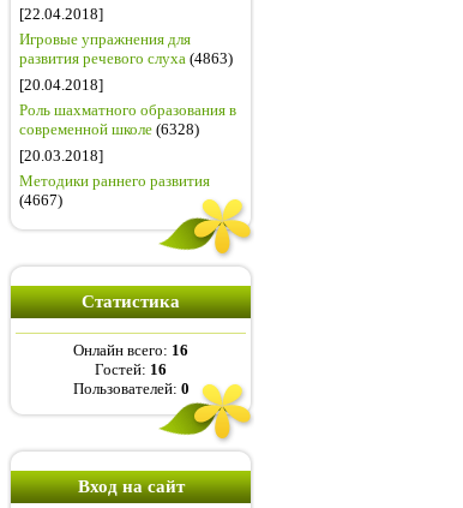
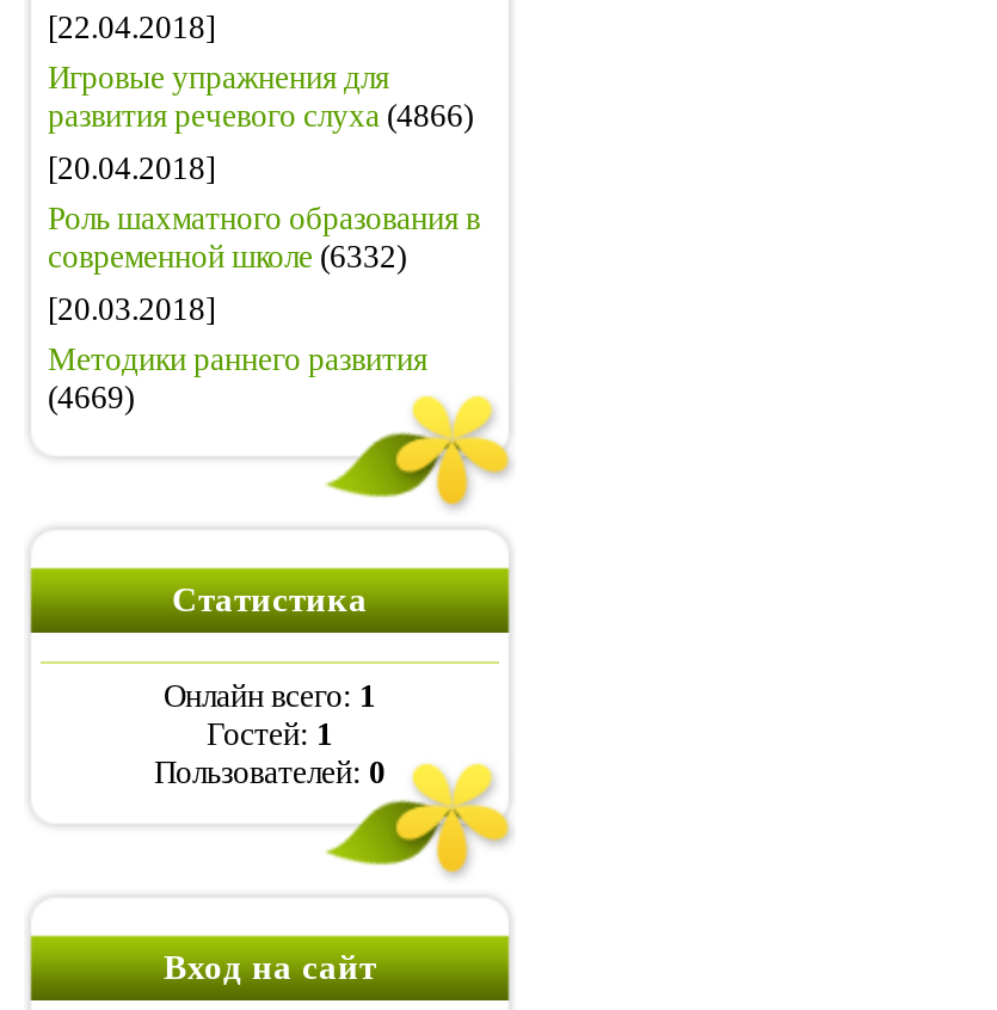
- развития речевого слуха (4863)
+ развития речевого слуха (4866)

- современной школе (6328)
+ современной школе (6332)

- (4667)
+ (4669)

- Онлайн всего: 16
+ Онлайн всего: 1

- Гостей: 16
+ Гостей: 1
